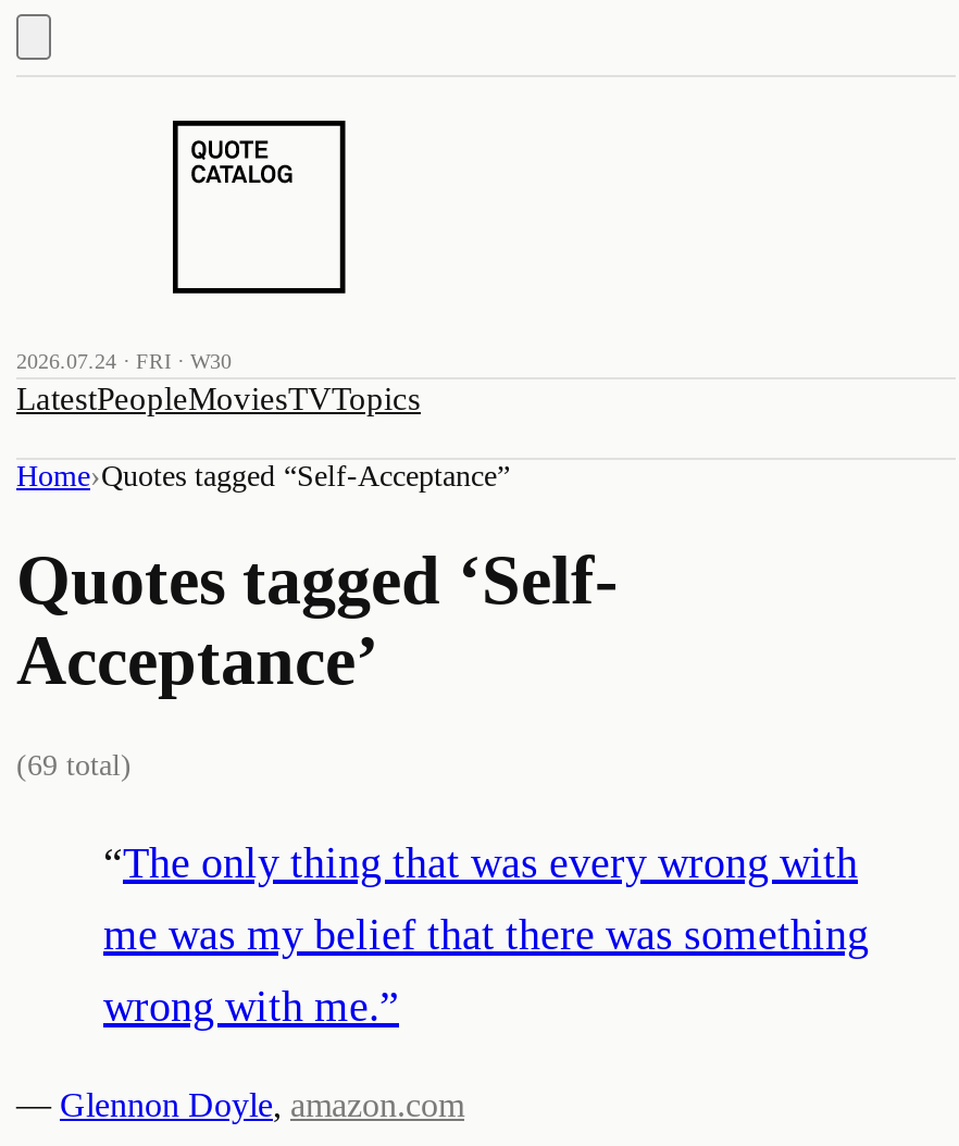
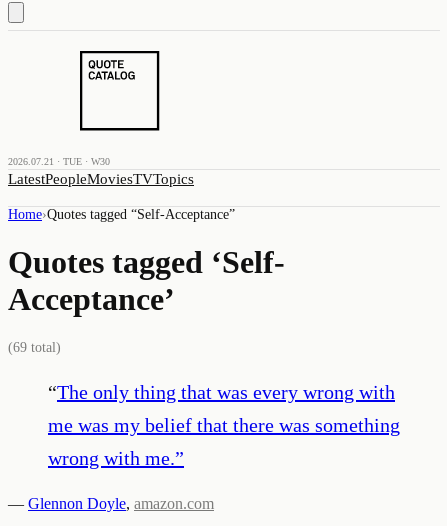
- 2026.07.24 · FRI · W30
+ 2026.07.21 · TUE · W30
